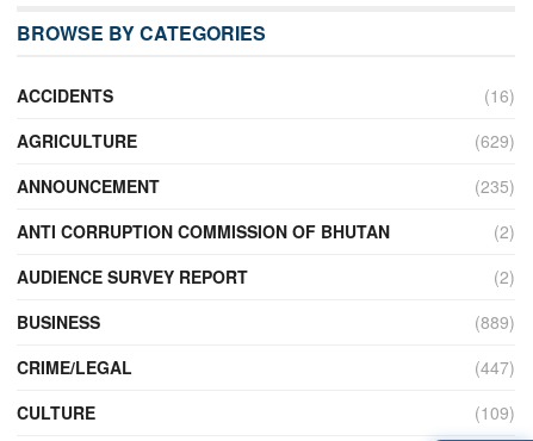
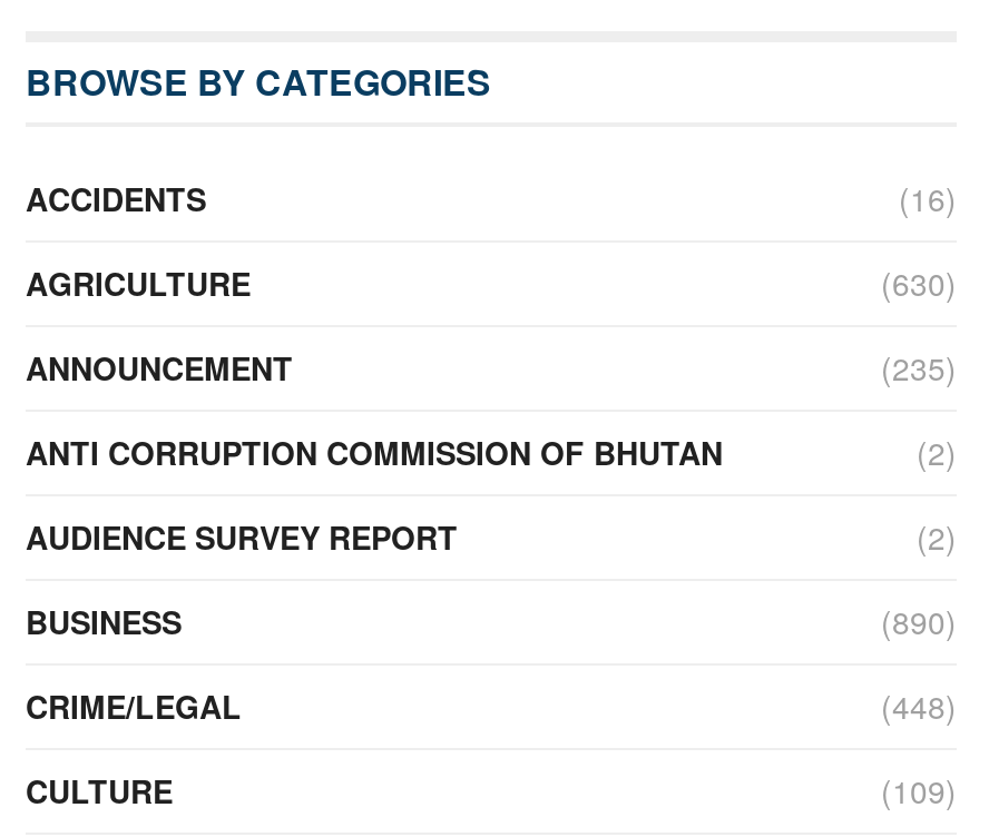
- (629)
+ (630)

- (889)
+ (890)

- (447)
+ (448)
